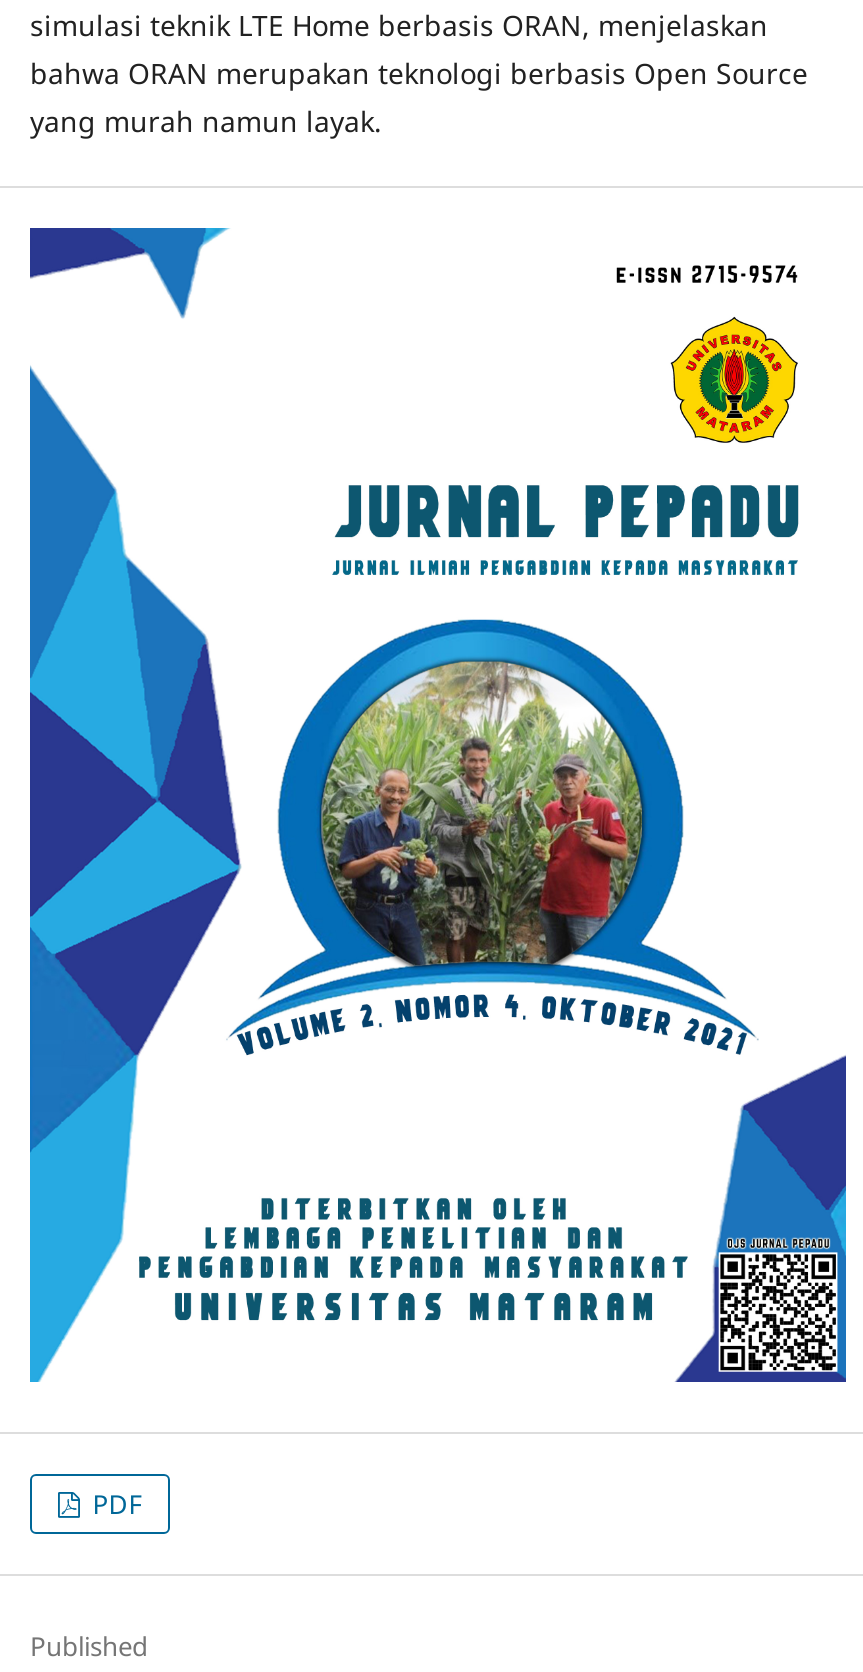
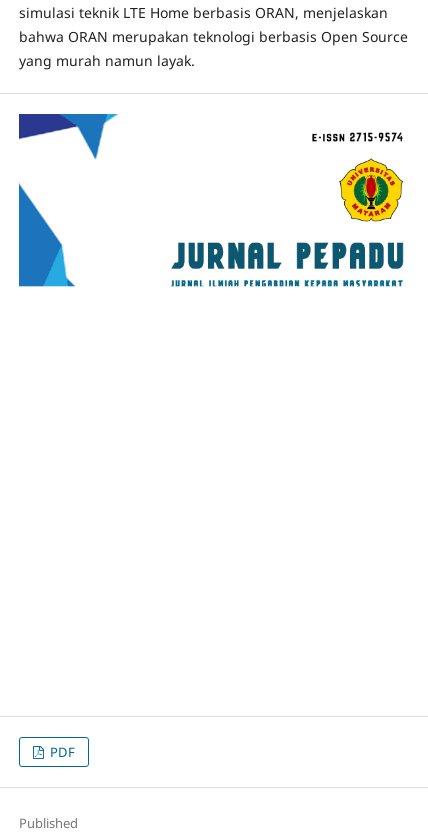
- [image]
